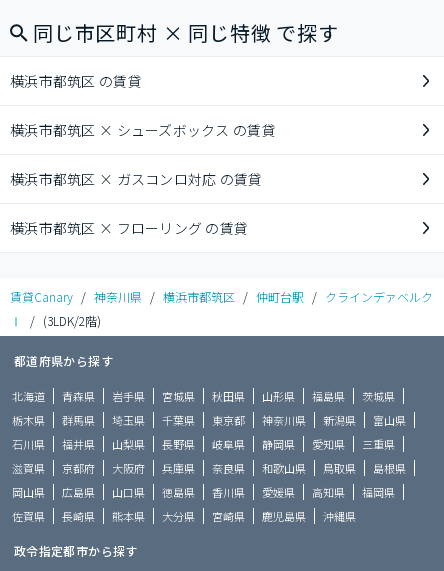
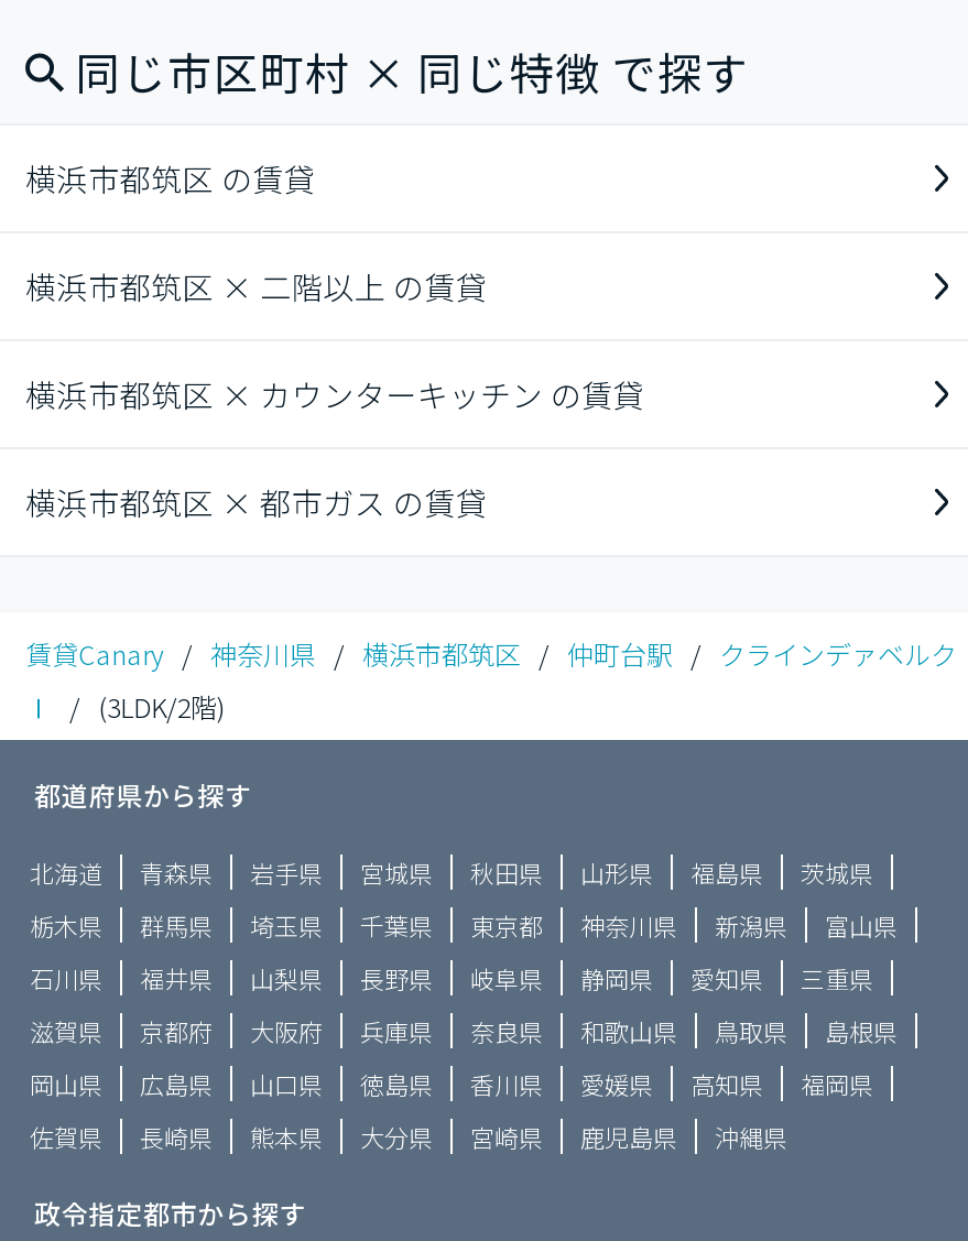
- 横浜市都筑区 × シューズボックス の賃貸
+ 横浜市都筑区 × 二階以上 の賃貸

- 横浜市都筑区 × ガスコンロ対応 の賃貸
+ 横浜市都筑区 × カウンターキッチン の賃貸

- 横浜市都筑区 × フローリング の賃貸
+ 横浜市都筑区 × 都市ガス の賃貸
